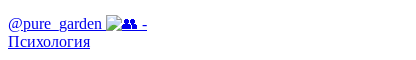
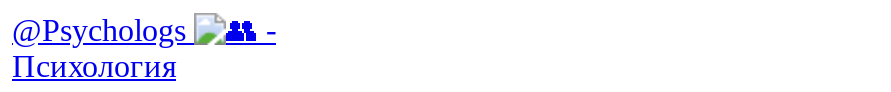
- @pure_garden
+ @Psychologs
